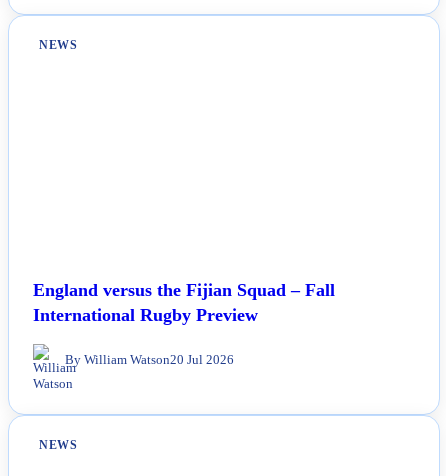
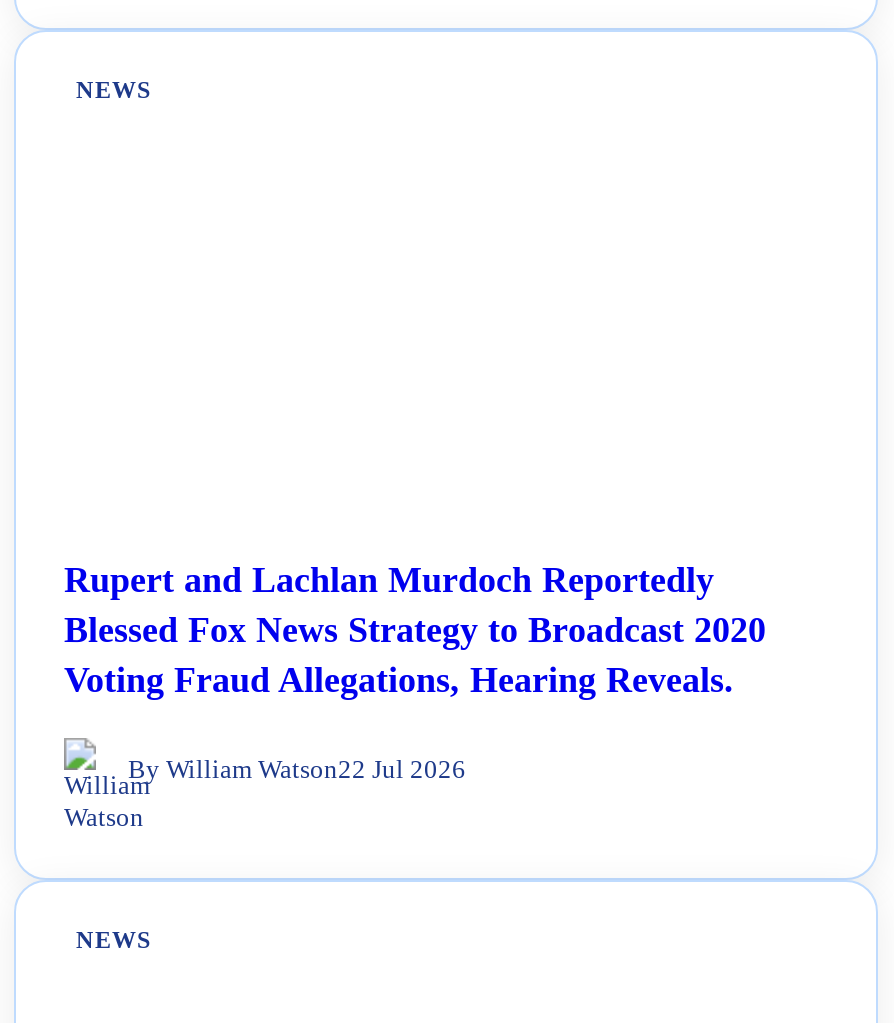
- England versus the Fijian Squad – Fall
- International Rugby Preview
+ Rupert and Lachlan Murdoch Reportedly
+ Blessed Fox News Strategy to Broadcast 2020
+ Voting Fraud Allegations, Hearing Reveals.

- By William Watson20 Jul 2026
+ By William Watson22 Jul 2026
